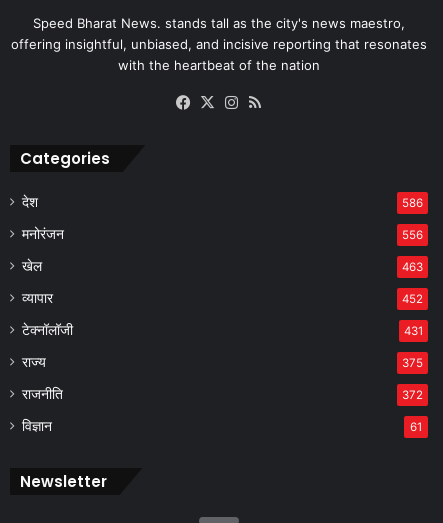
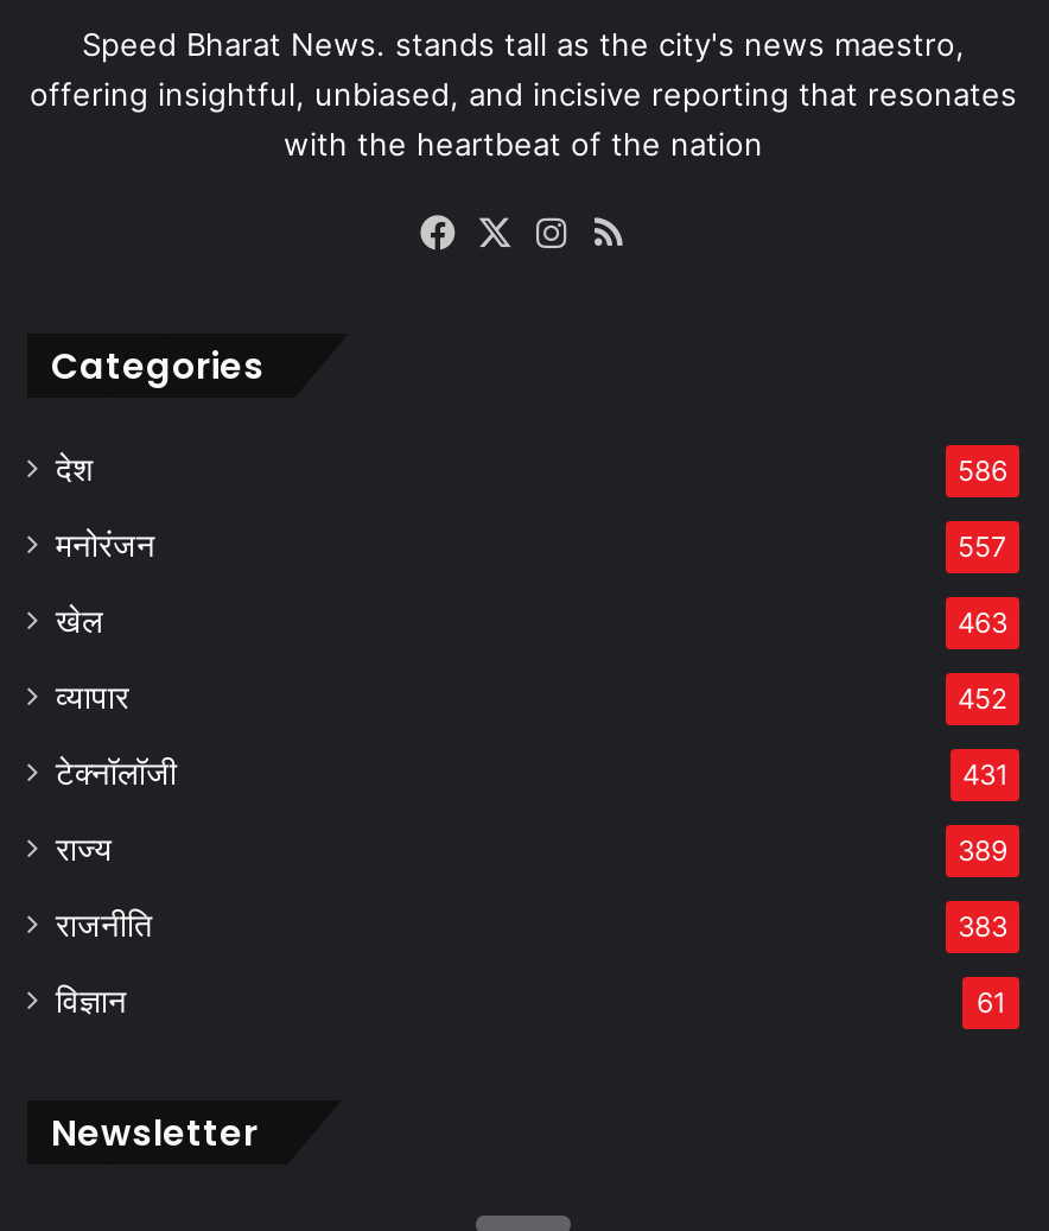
- 556
+ 557

- 375
+ 389

- 372
+ 383
